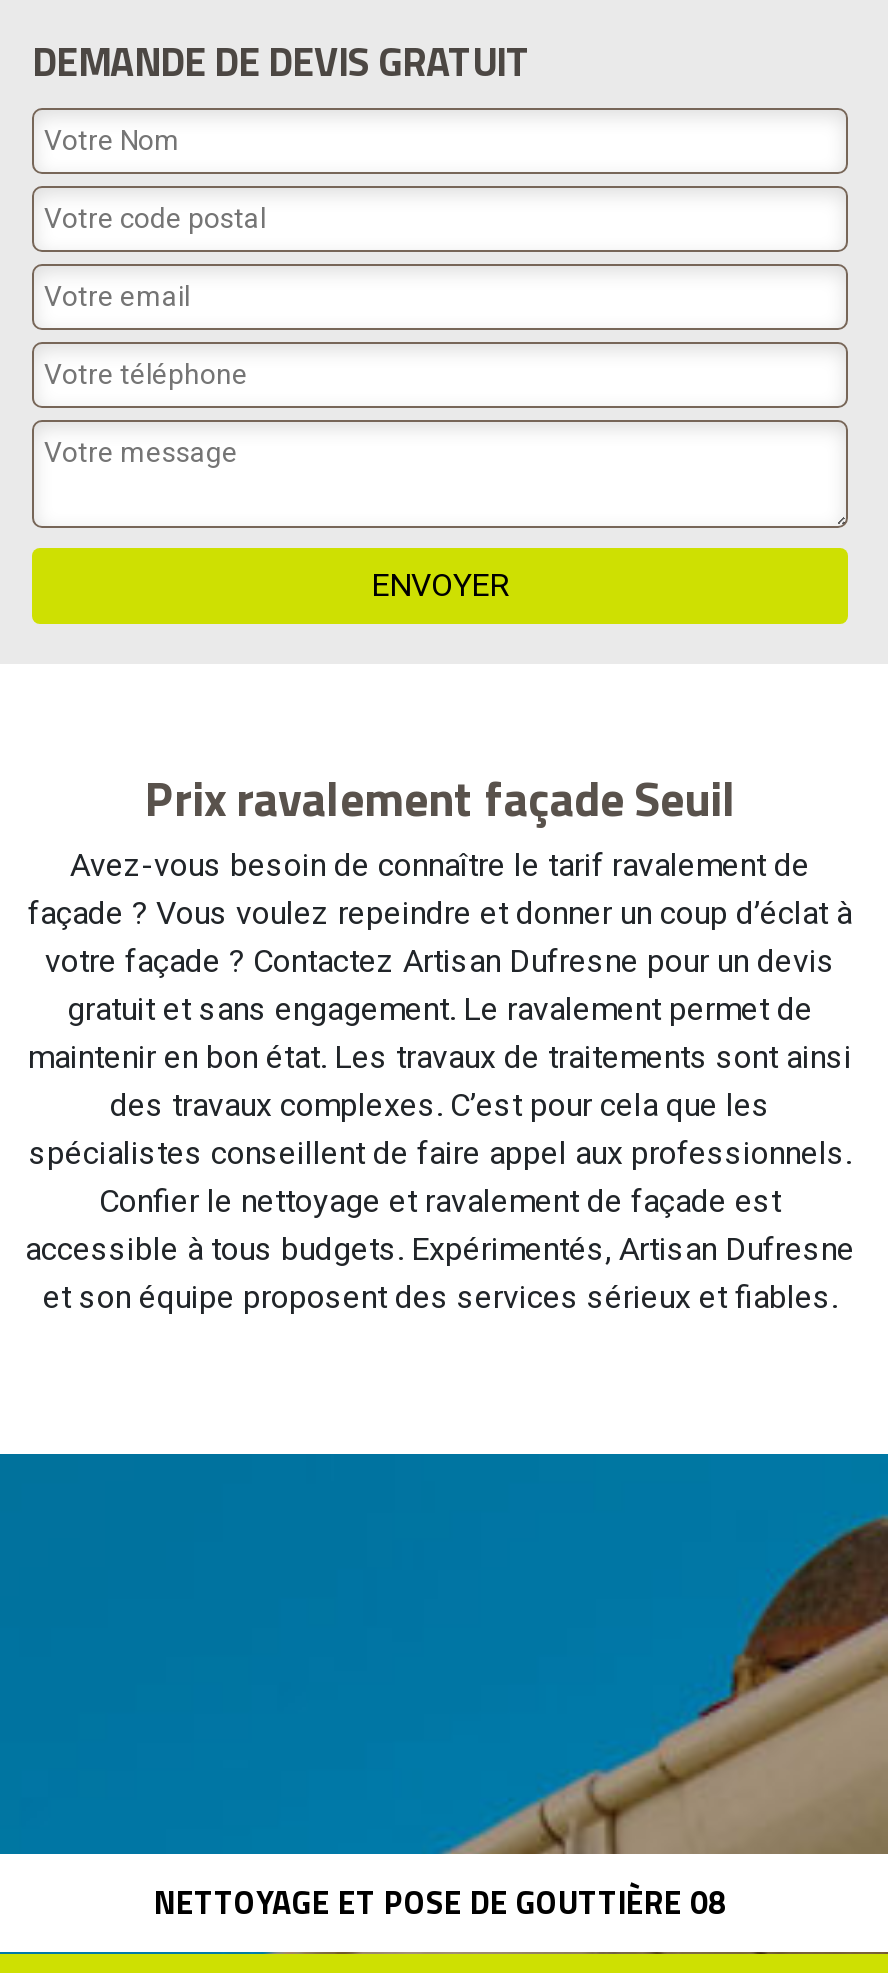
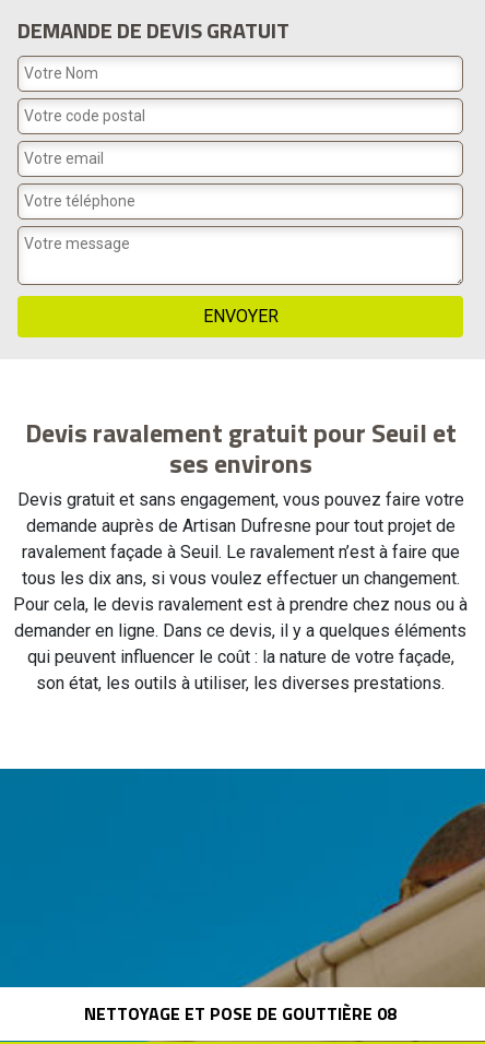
- Prix ravalement façade Seuil
- Avez-vous besoin de connaître le tarif ravalement de
- façade ? Vous voulez repeindre et donner un coup d’éclat à
- votre façade ? Contactez Artisan Dufresne pour un devis
- gratuit et sans engagement. Le ravalement permet de
- maintenir en bon état. Les travaux de traitements sont ainsi
- des travaux complexes. C’est pour cela que les
- spécialistes conseillent de faire appel aux professionnels.
- Confier le nettoyage et ravalement de façade est
- accessible à tous budgets. Expérimentés, Artisan Dufresne
- et son équipe proposent des services sérieux et fiables.
+ Devis ravalement gratuit pour Seuil et
+ ses environs
+ Devis gratuit et sans engagement, vous pouvez faire votre
+ demande auprès de Artisan Dufresne pour tout projet de
+ ravalement façade à Seuil. Le ravalement n’est à faire que
+ tous les dix ans, si vous voulez effectuer un changement.
+ Pour cela, le devis ravalement est à prendre chez nous ou à
+ demander en ligne. Dans ce devis, il y a quelques éléments
+ qui peuvent influencer le coût : la nature de votre façade,
+ son état, les outils à utiliser, les diverses prestations.
